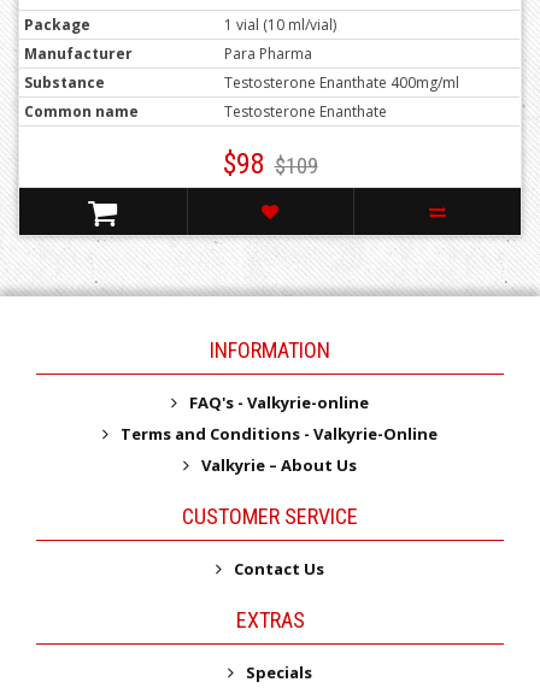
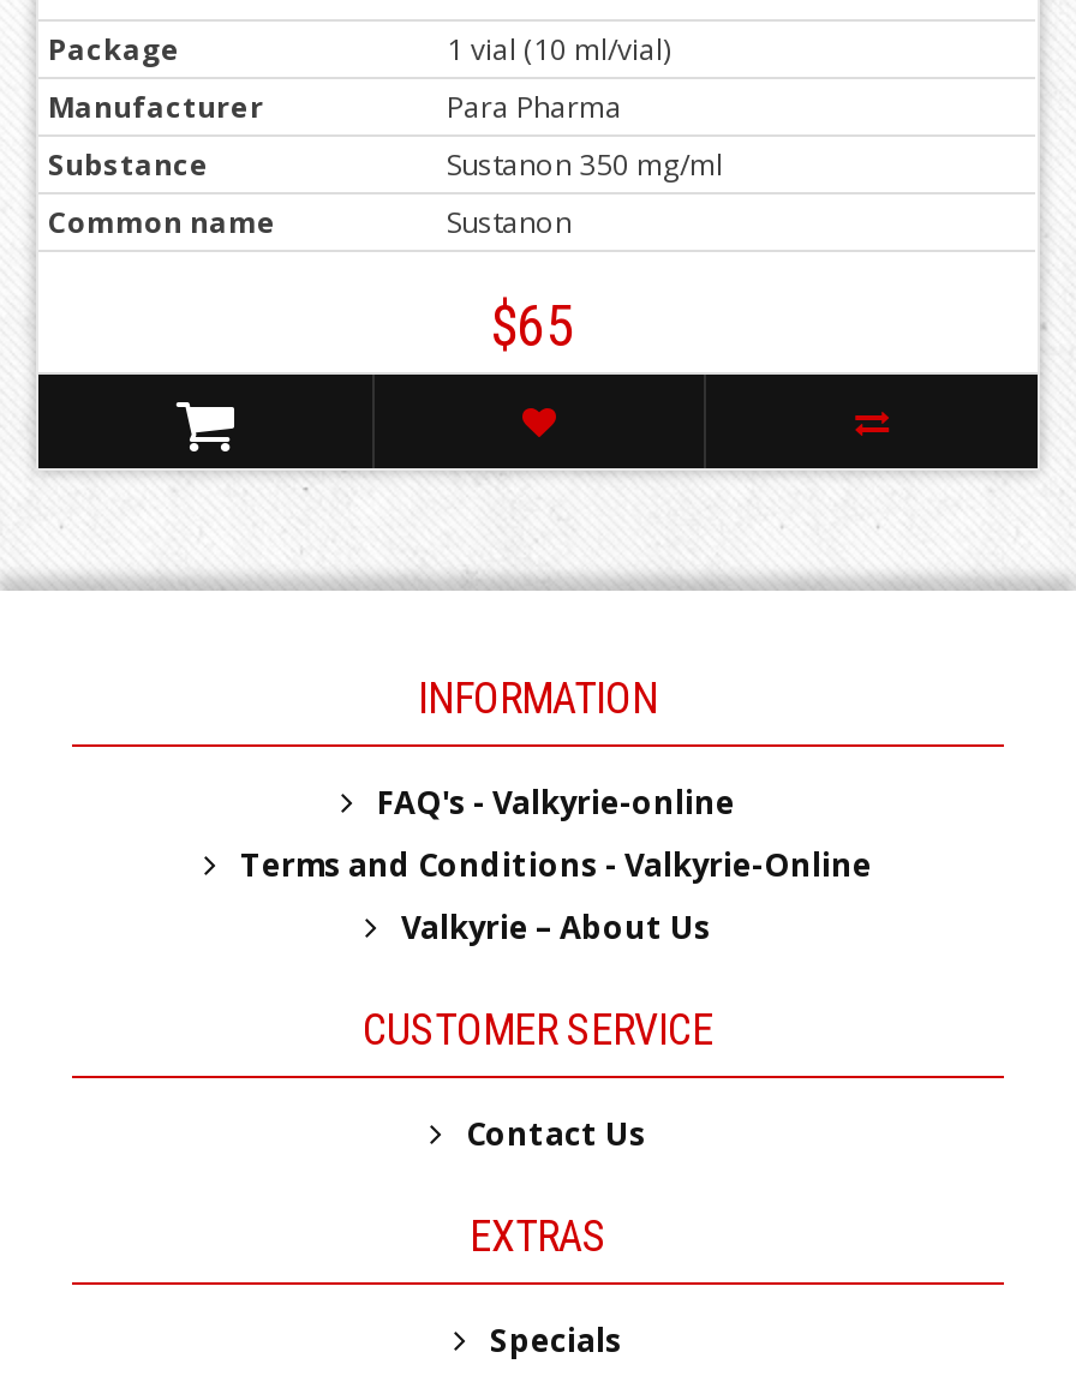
- Testosterone Enanthate 400mg/ml
+ Sustanon 350 mg/ml

- Testosterone Enanthate
+ Sustanon

- $98 $109
+ $65
